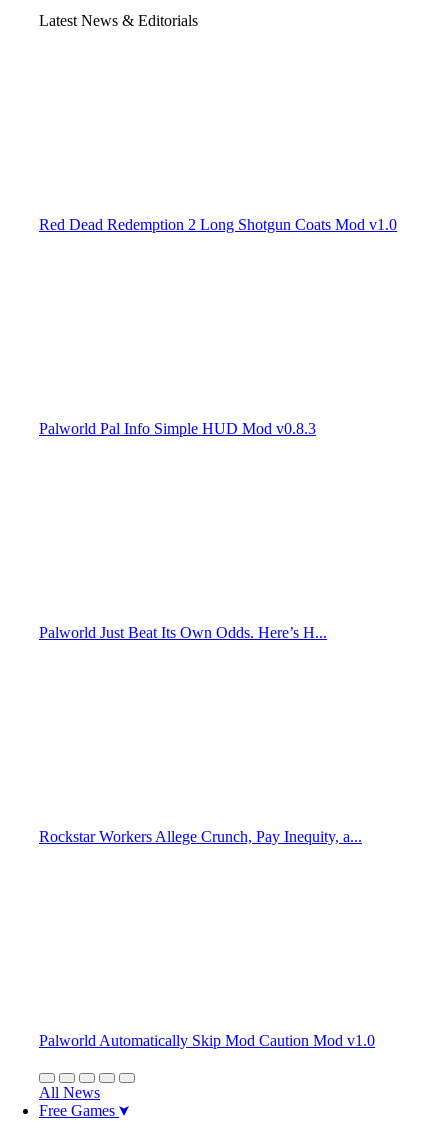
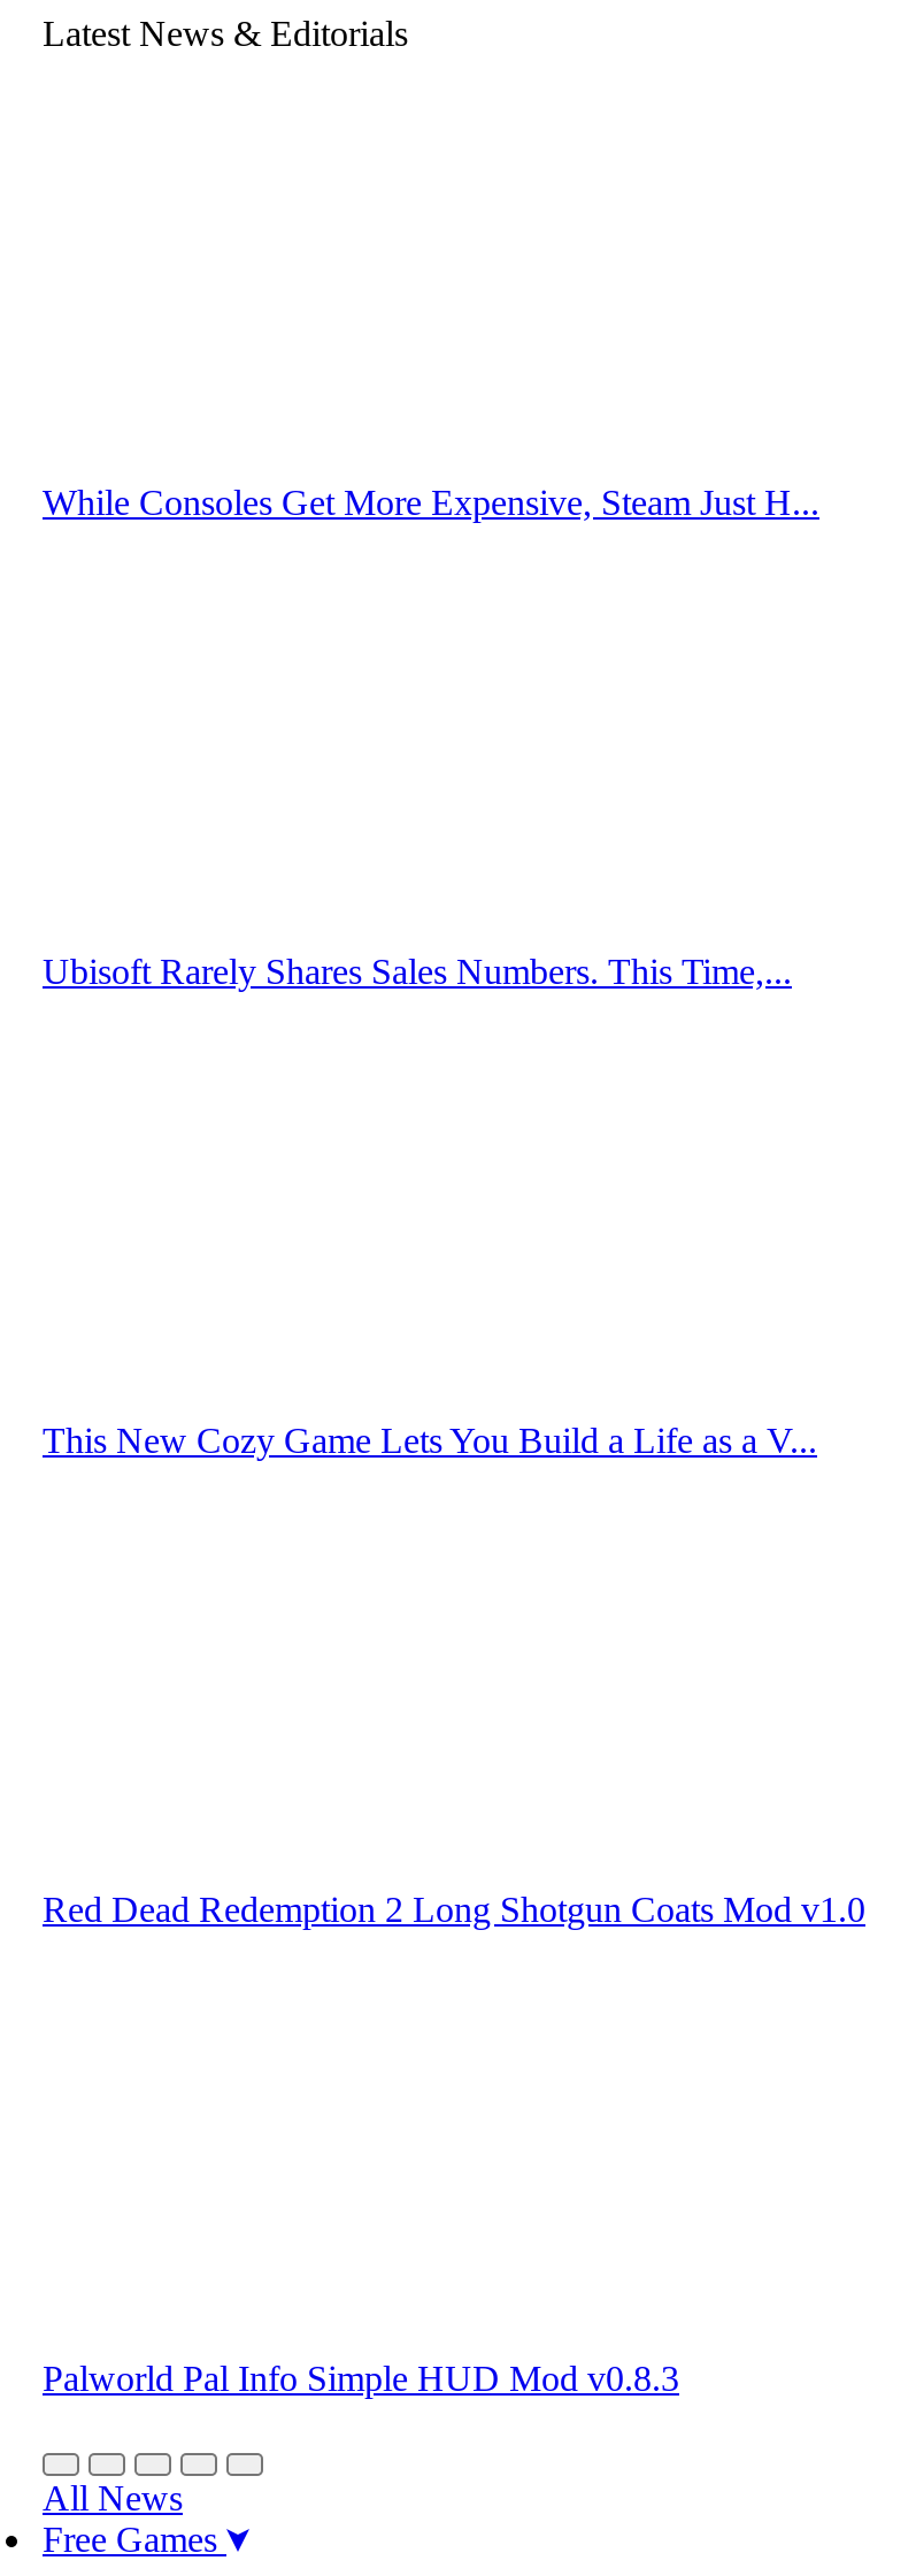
+ While Consoles Get More Expensive, Steam Just H...

+ Ubisoft Rarely Shares Sales Numbers. This Time,...

+ This New Cozy Game Lets You Build a Life as a V...

moved down: Red Dead Redemption 2 Long Shotgun Coats Mod v1.0 | Palworld Pal Info Simple HUD Mod v0.8.3

- Palworld Just Beat Its Own Odds. Here’s H...

- Rockstar Workers Allege Crunch, Pay Inequity, a...

- Palworld Automatically Skip Mod Caution Mod v1.0
